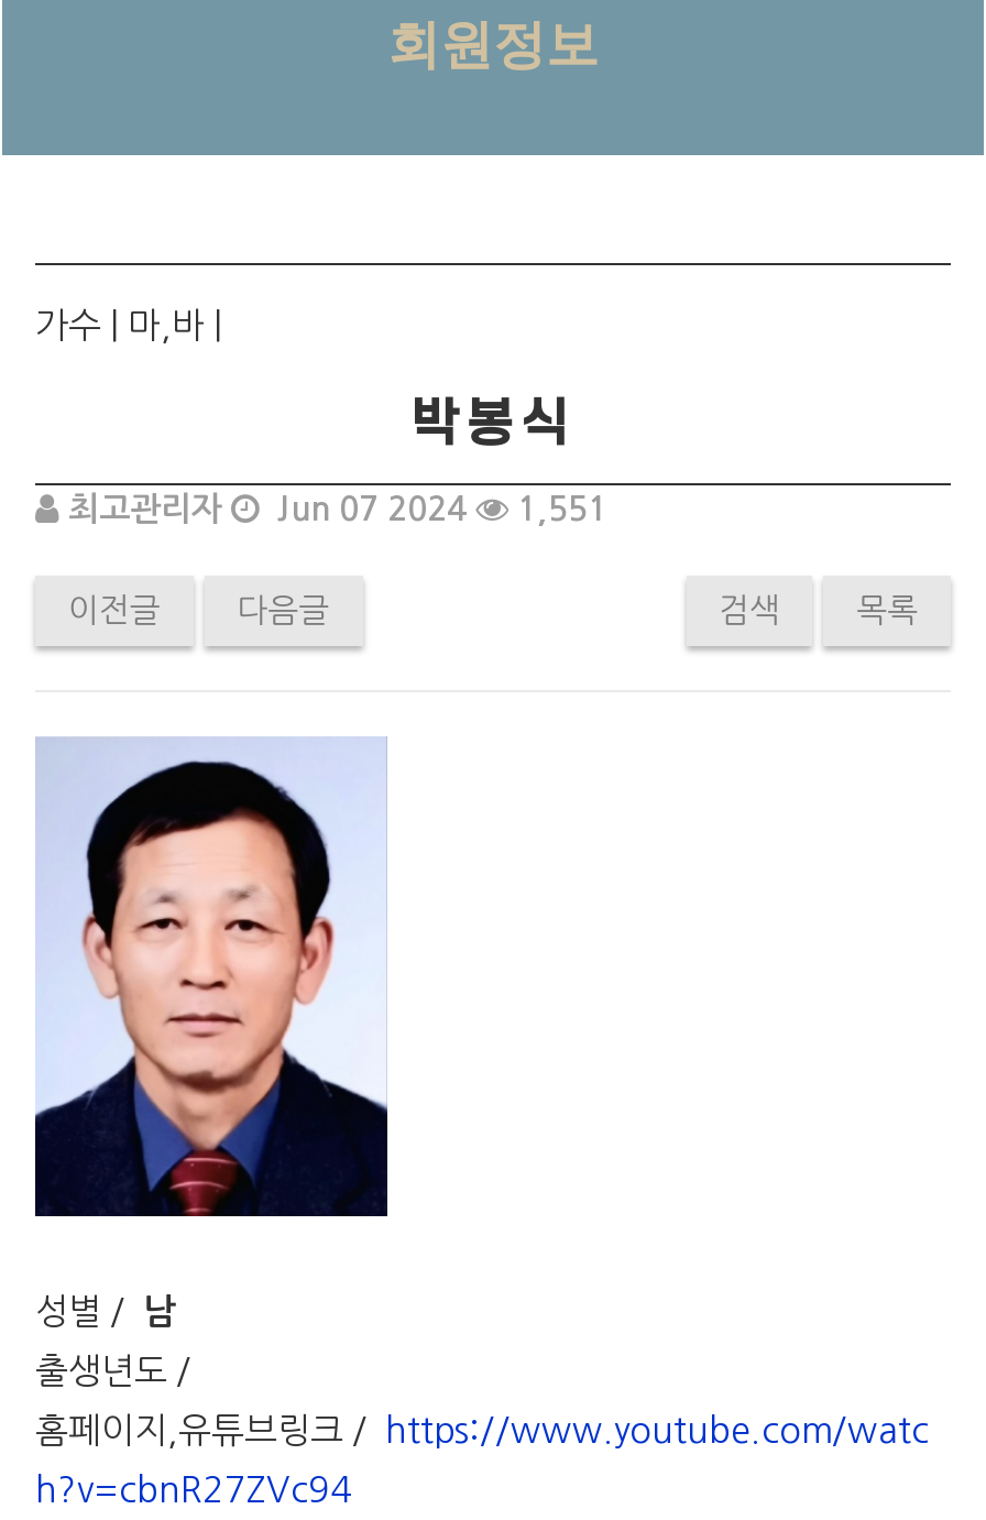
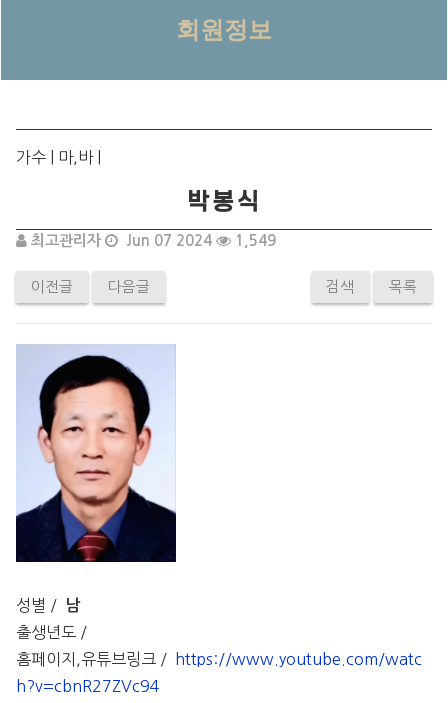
- 최고관리자 Jun 07 2024 1,551
+ 최고관리자 Jun 07 2024 1,549
